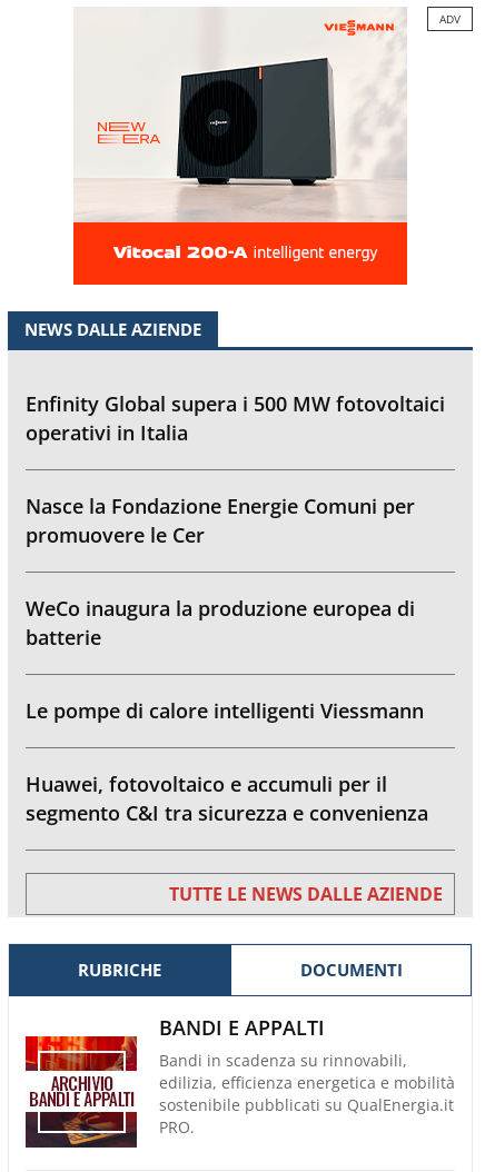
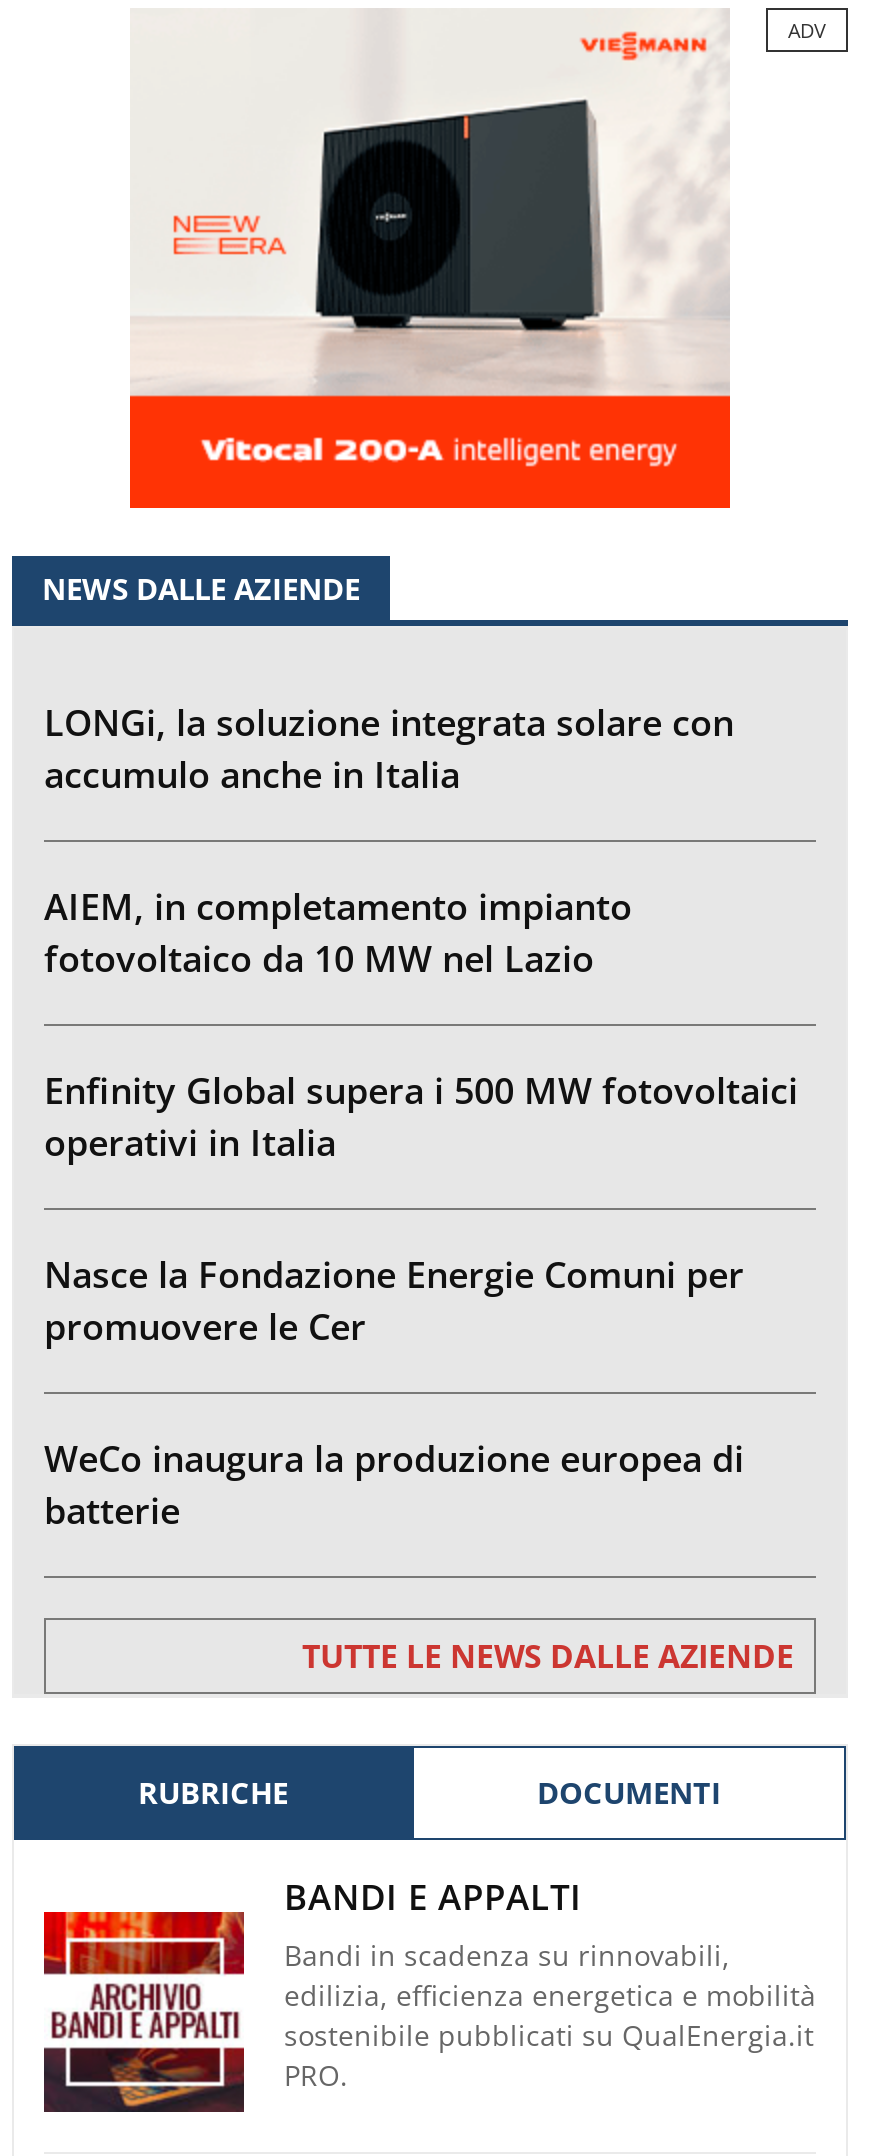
+ LONGi, la soluzione integrata solare con
+ accumulo anche in Italia
+ AIEM, in completamento impianto
+ fotovoltaico da 10 MW nel Lazio

moved down: Enfinity Global supera i 500 MW fotovoltaici | operativi in Italia | Nasce la Fondazione Energie Comuni per | promuovere le Cer | WeCo inaugura la produzione europea di | batterie

- Le pompe di calore intelligenti Viessmann
- Huawei, fotovoltaico e accumuli per il
- segmento C&I tra sicurezza e convenienza
